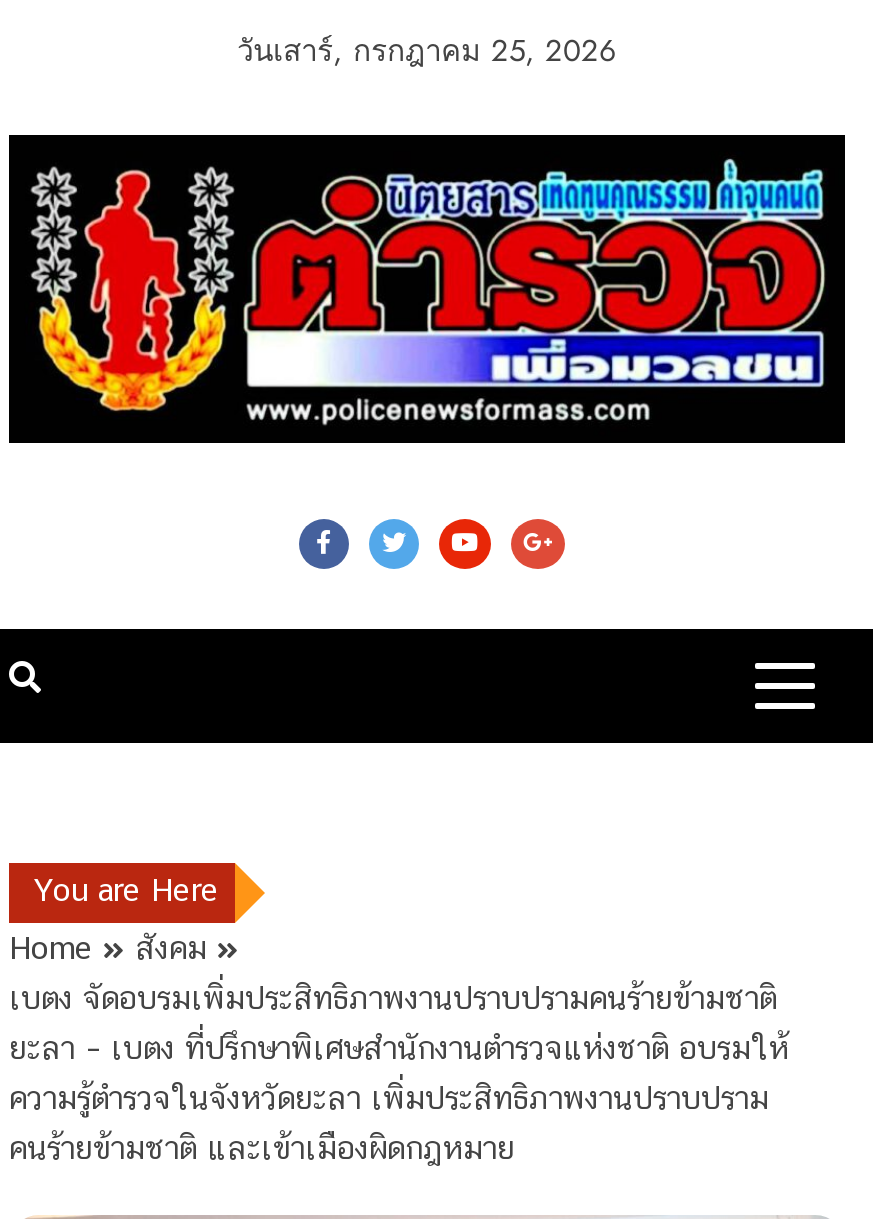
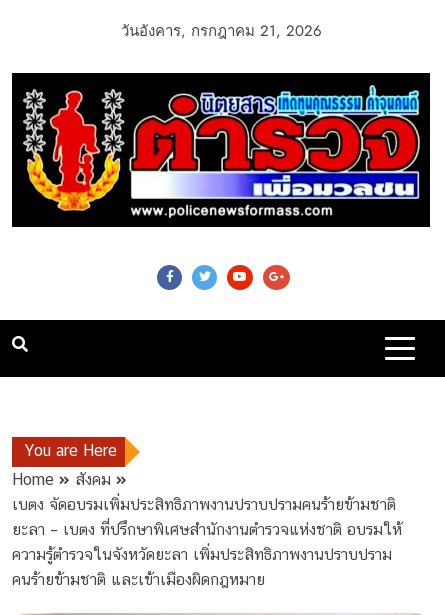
- วันเสาร์, กรกฎาคม 25, 2026
+ วันอังคาร, กรกฎาคม 21, 2026
